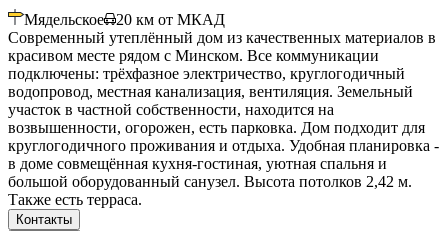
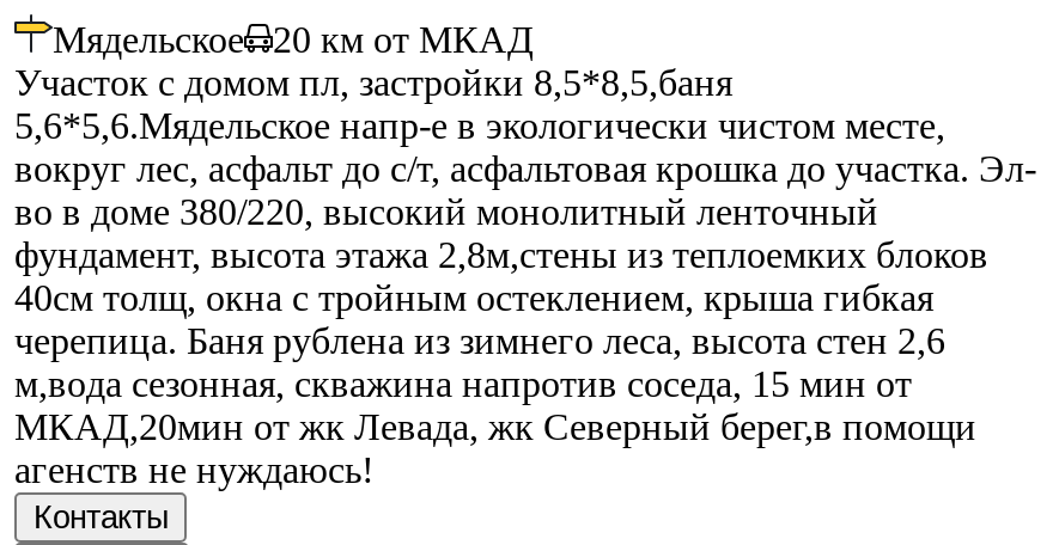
- Современный утеплённый дом из качественных материалов в
- красивом месте рядом с Минском. Все коммуникации
- подключены: трёхфазное электричество, круглогодичный
- водопровод, местная канализация, вентиляция. Земельный
- участок в частной собственности, находится на
- возвышенности, огорожен, есть парковка. Дом подходит для
- круглогодичного проживания и отдыха. Удобная планировка -
- в доме совмещённая кухня-гостиная, уютная спальня и
- большой оборудованный санузел. Высота потолков 2,42 м.
- Также есть терраса.
+ Участок с домом пл, застройки 8,5*8,5,баня
+ 5,6*5,6.Мядельское напр-е в экологически чистом месте,
+ вокруг лес, асфальт до с/т, асфальтовая крошка до участка. Эл-
+ во в доме 380/220, высокий монолитный ленточный
+ фундамент, высота этажа 2,8м,стены из теплоемких блоков
+ 40см толщ, окна с тройным остеклением, крыша гибкая
+ черепица. Баня рублена из зимнего леса, высота стен 2,6
+ м,вода сезонная, скважина напротив соседа, 15 мин от
+ МКАД,20мин от жк Левада, жк Северный берег,в помощи
+ агенств не нуждаюсь!
